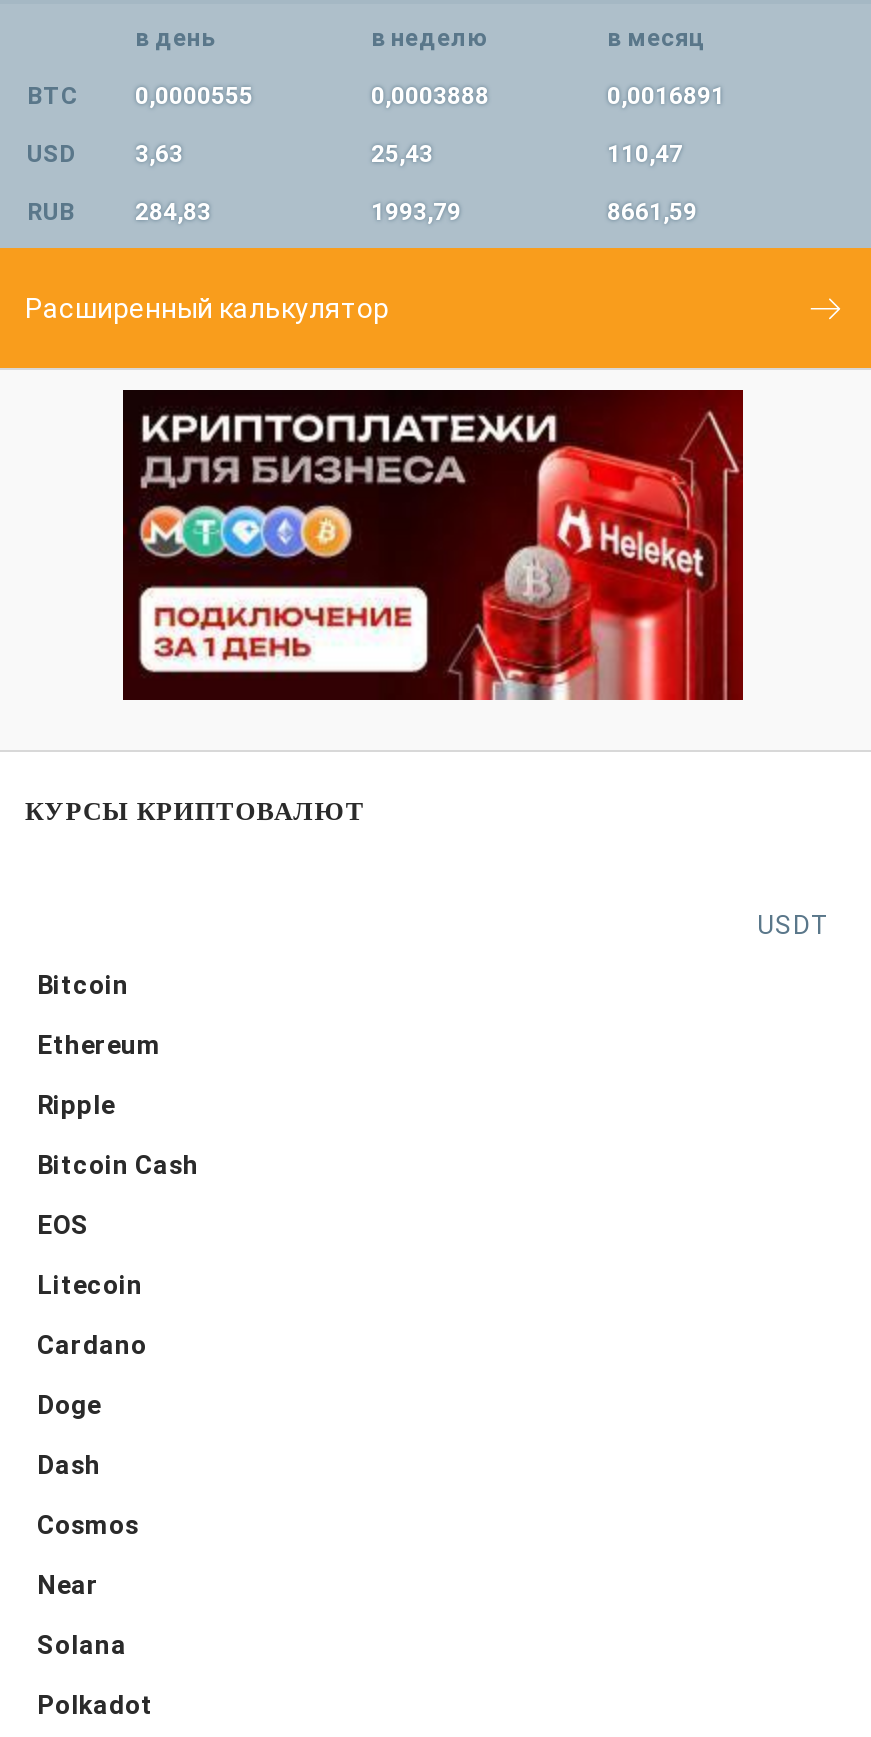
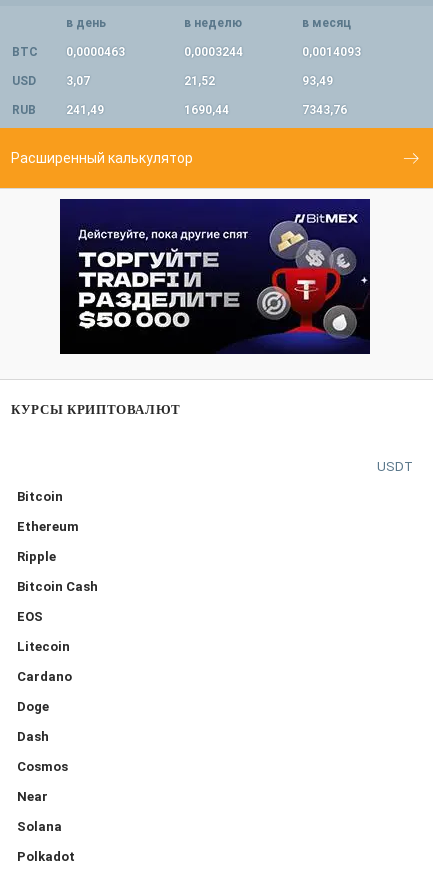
- BTC 0,0000555
+ BTC 0,0000463

- 0,0003888
+ 0,0003244

- 0,0016891
+ 0,0014093

- 3,63
+ 3,07

- 25,43
+ 21,52

- 110,47
+ 93,49

- 284,83
+ 241,49

- 1993,79
+ 1690,44

- 8661,59
+ 7343,76

- [image]
+ [image]
